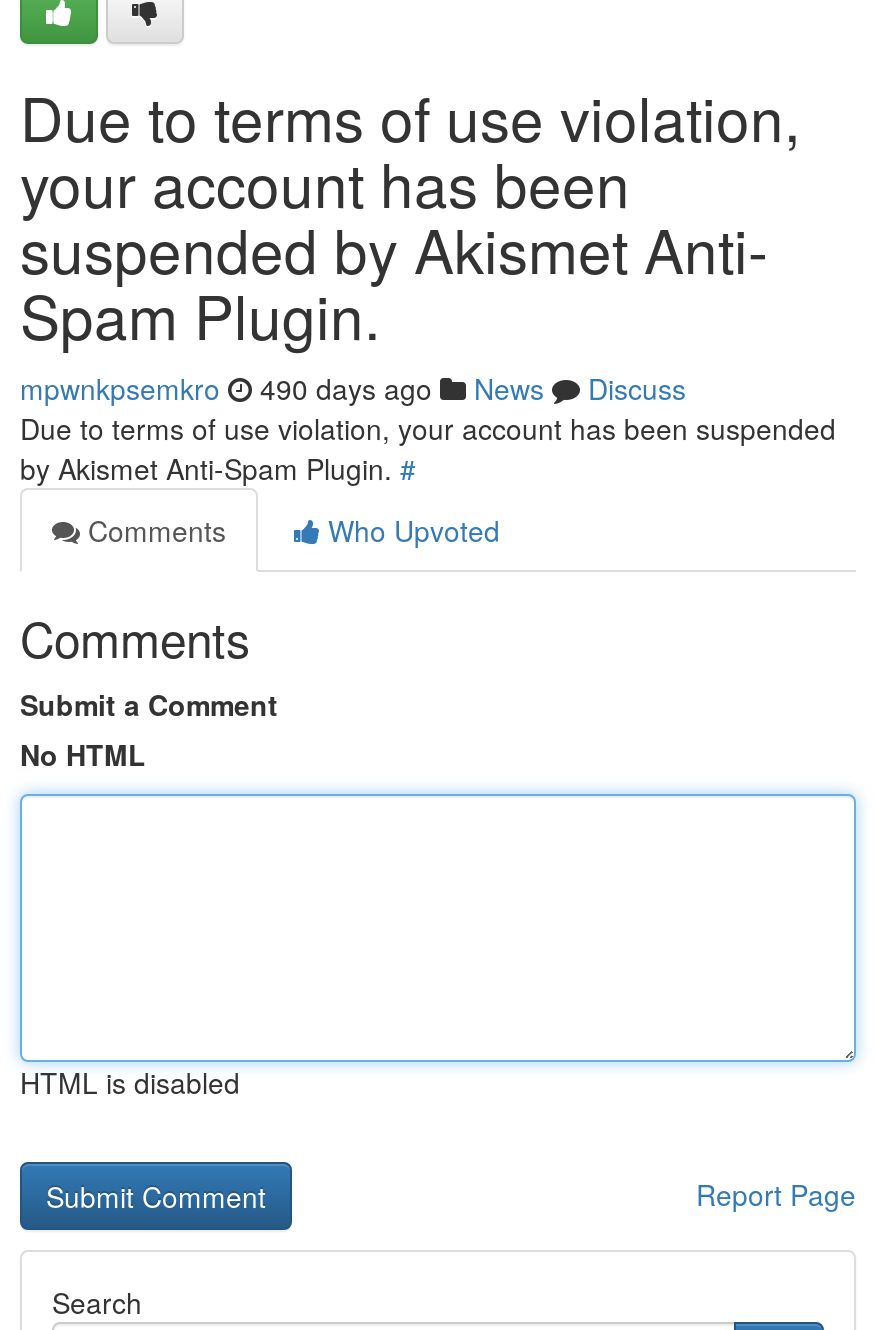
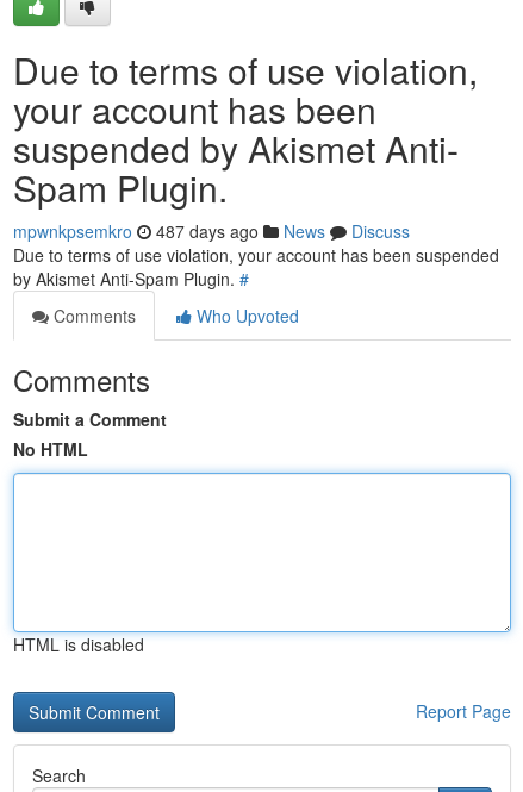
- mpwnkpsemkro 490 days ago News Discuss
+ mpwnkpsemkro 487 days ago News Discuss
